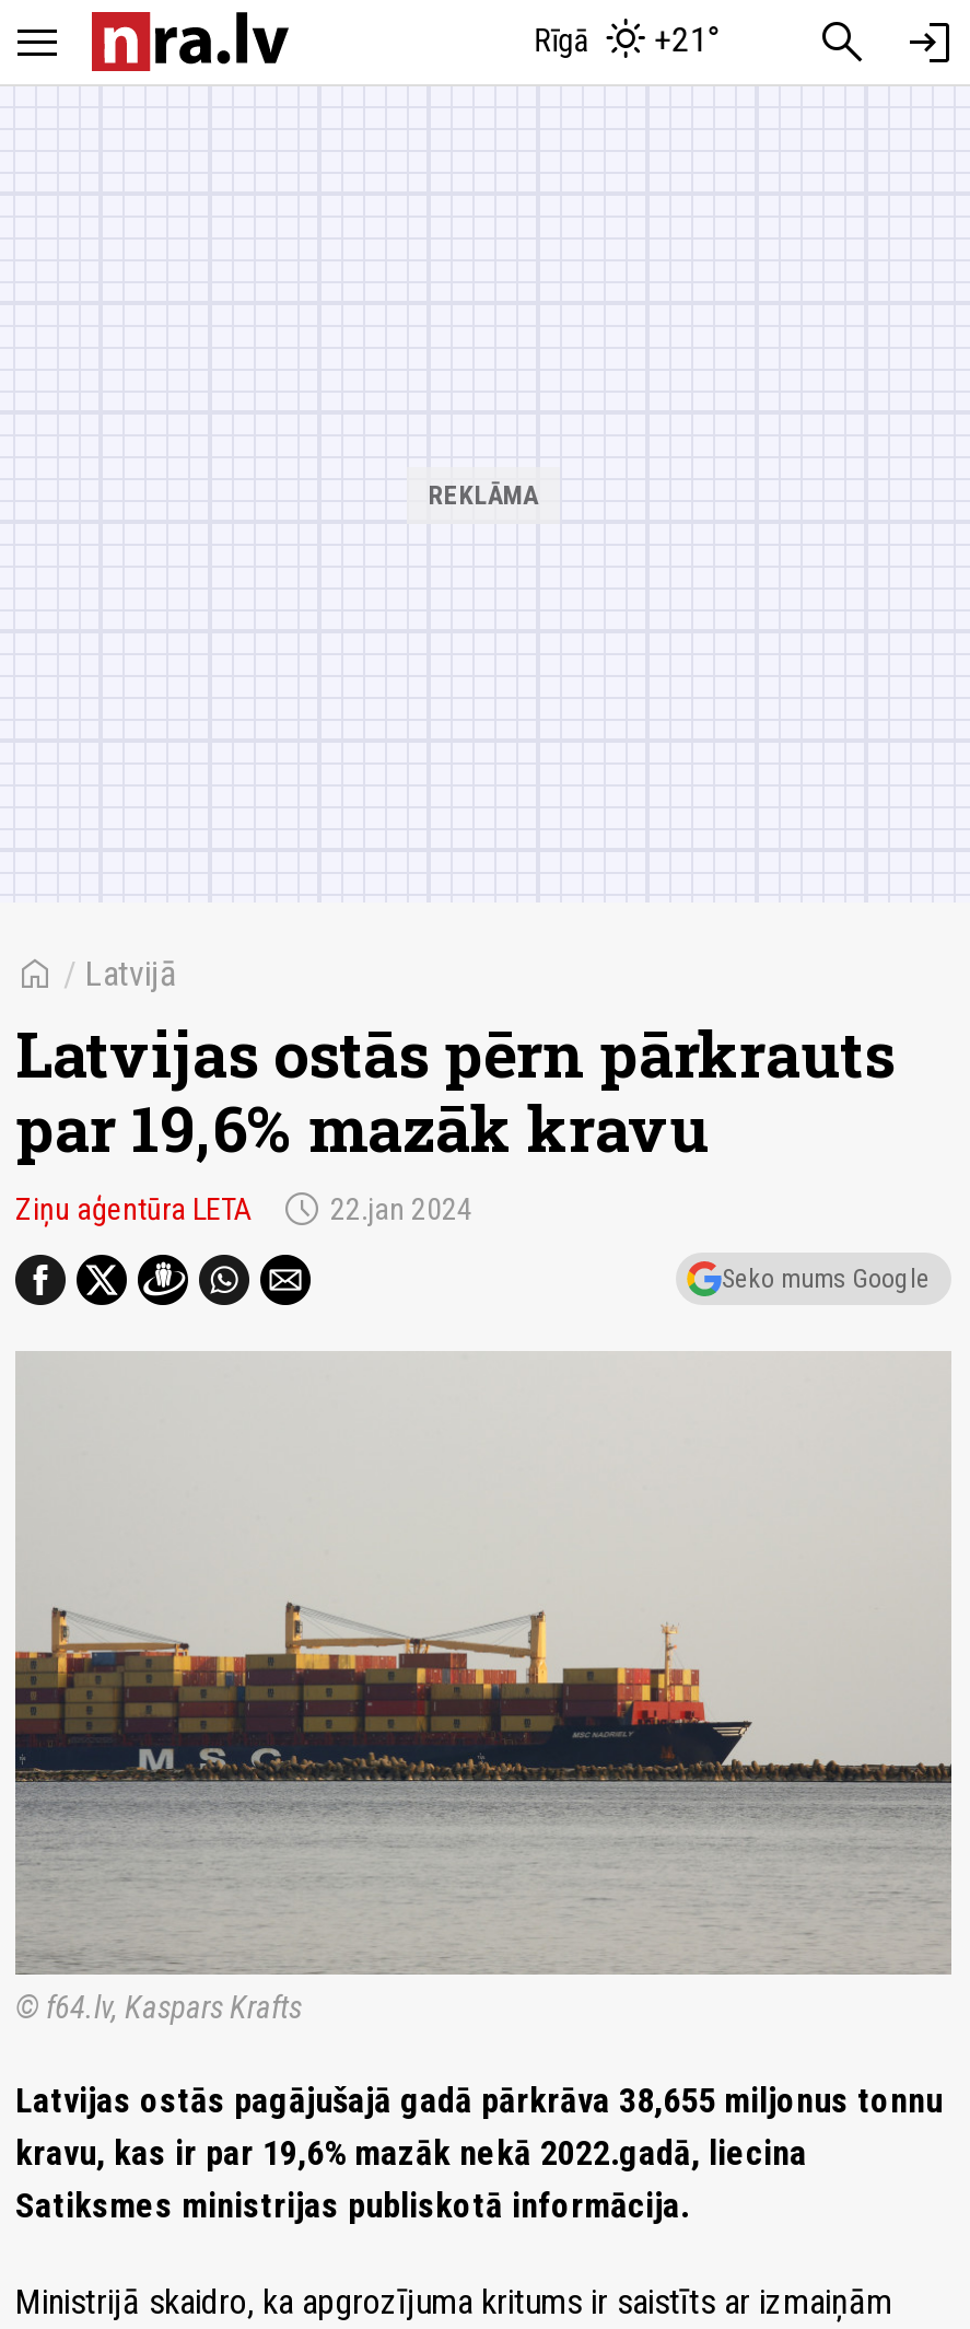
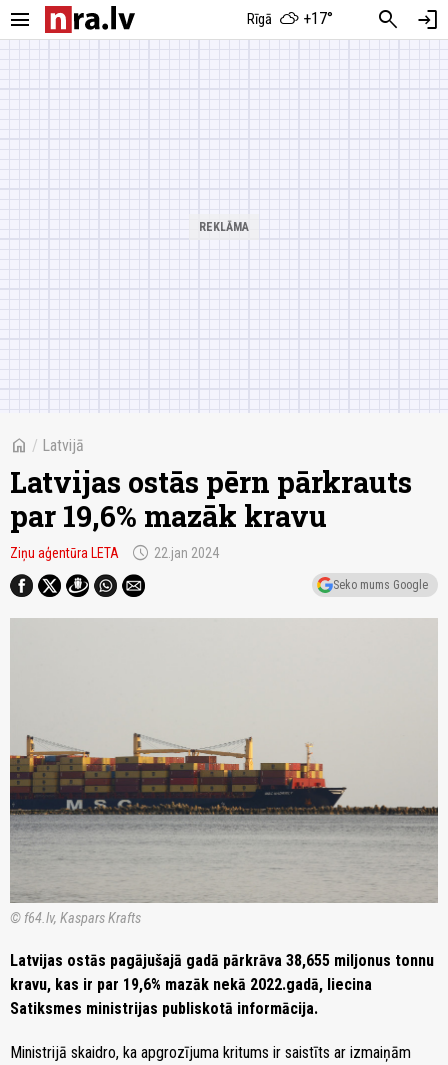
- Rīgā +21°
+ Rīgā +17°
